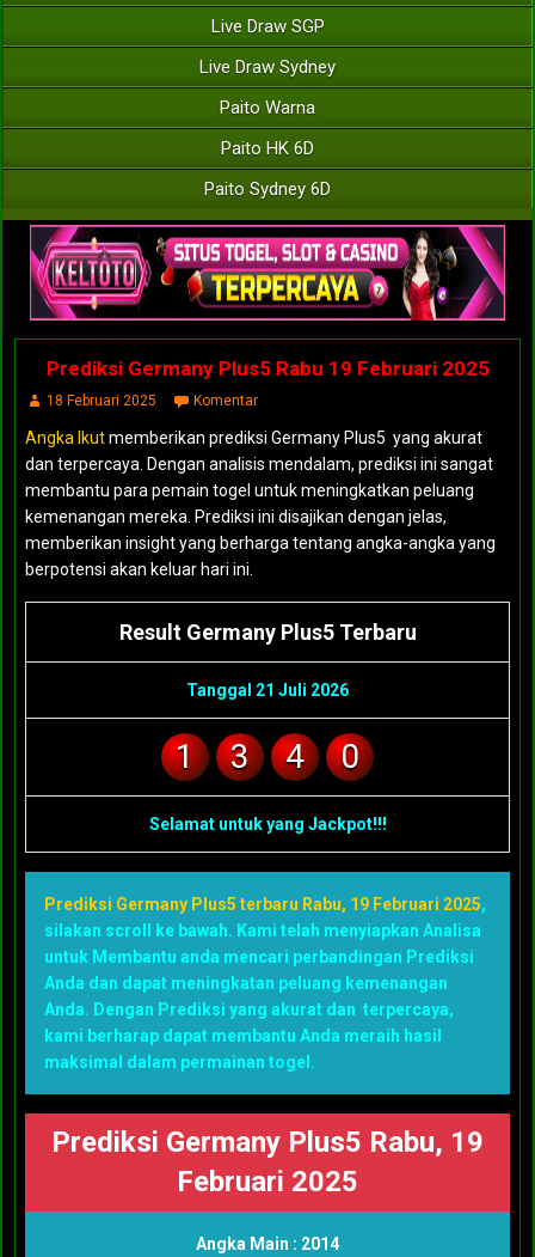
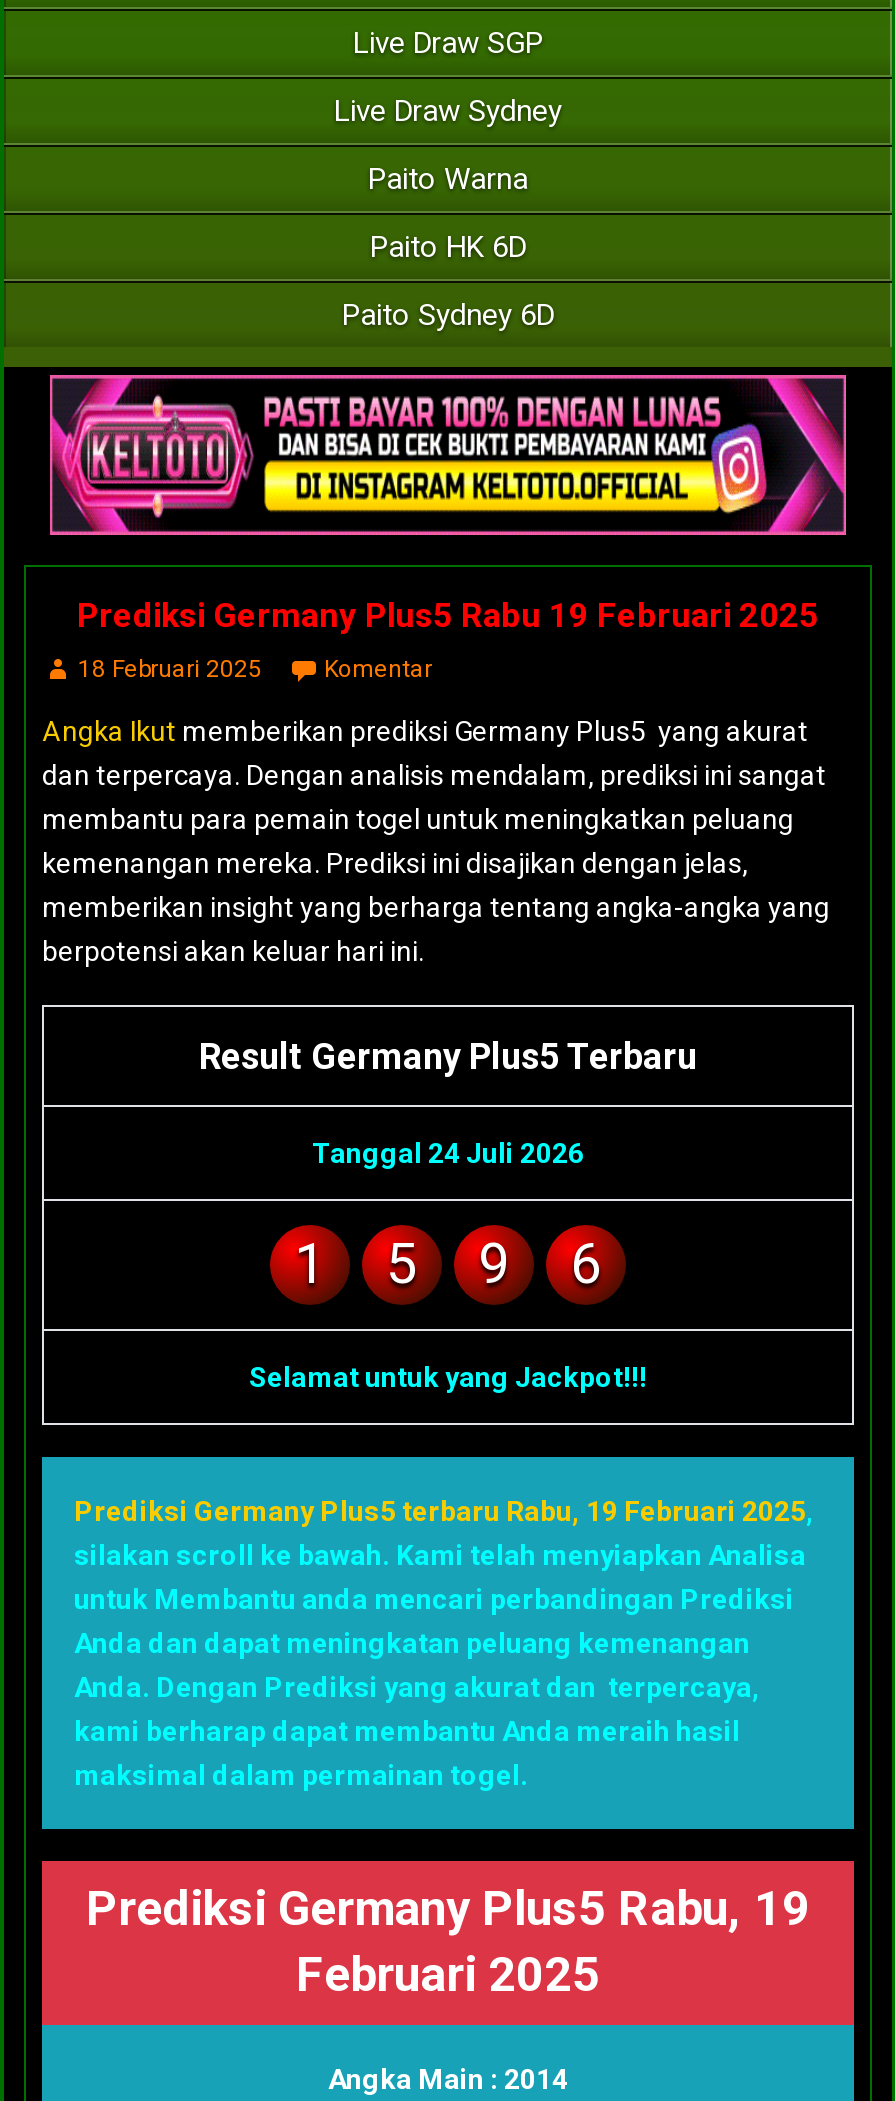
- [image]
+ [image]

- Tanggal 21 Juli 2026
+ Tanggal 24 Juli 2026

- 3
+ 5

- 4
+ 9

- 0
+ 6
